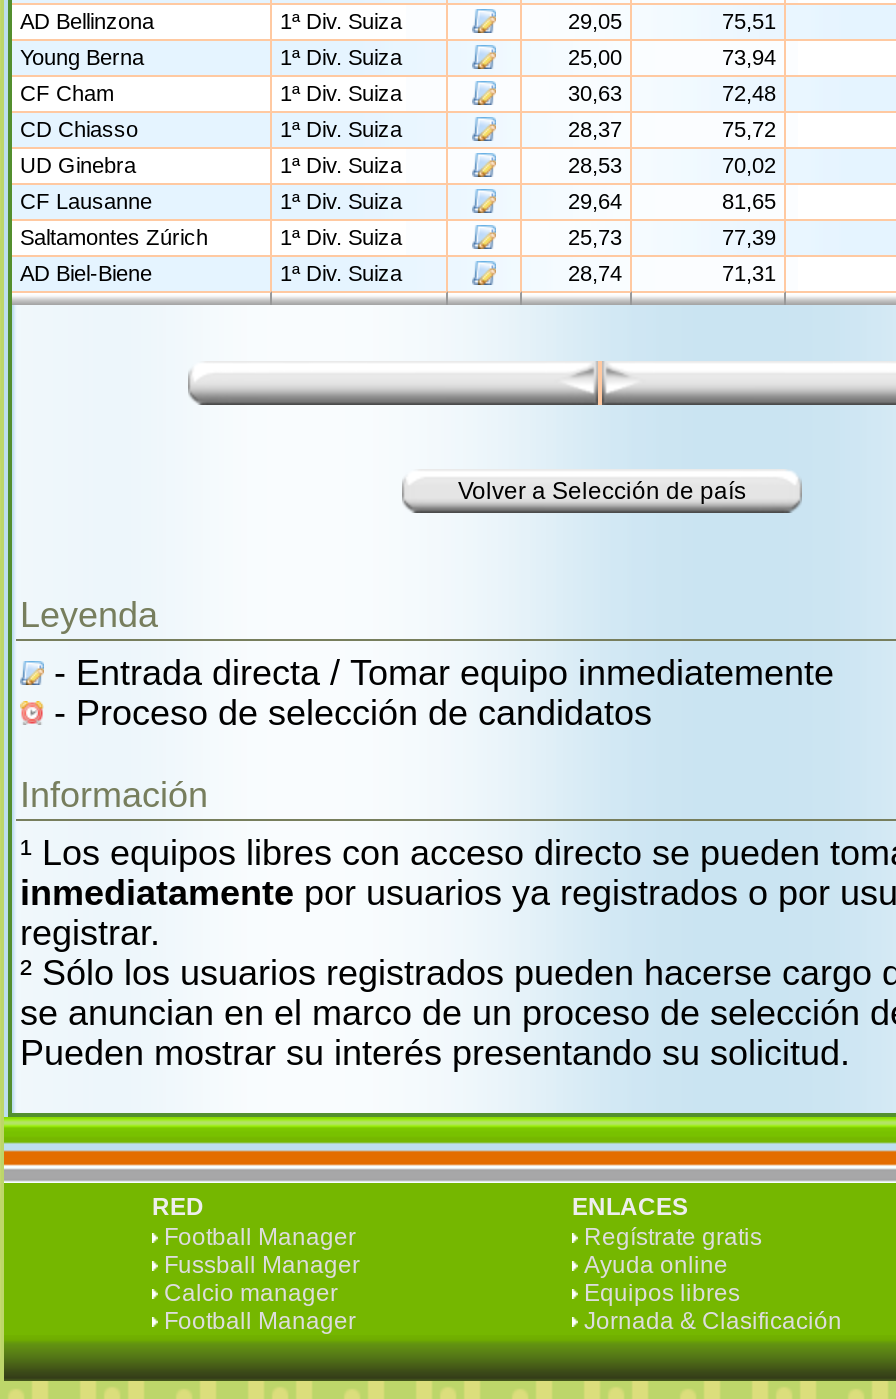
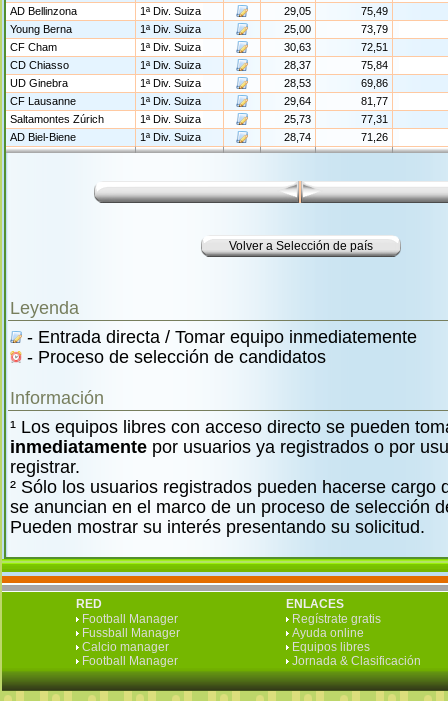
- 75,51
+ 75,49

- 73,94
+ 73,79

- 72,48
+ 72,51

- 75,72
+ 75,84

- 70,02
+ 69,86

- 81,65
+ 81,77

- 77,39
+ 77,31

- 71,31
+ 71,26
